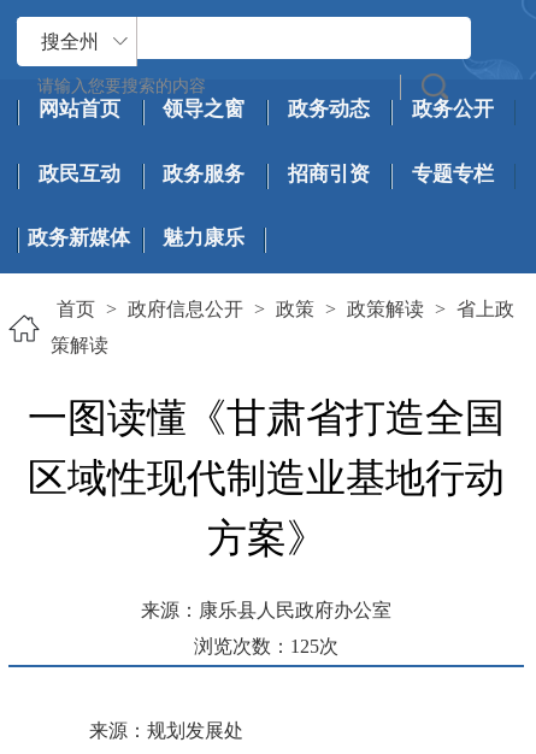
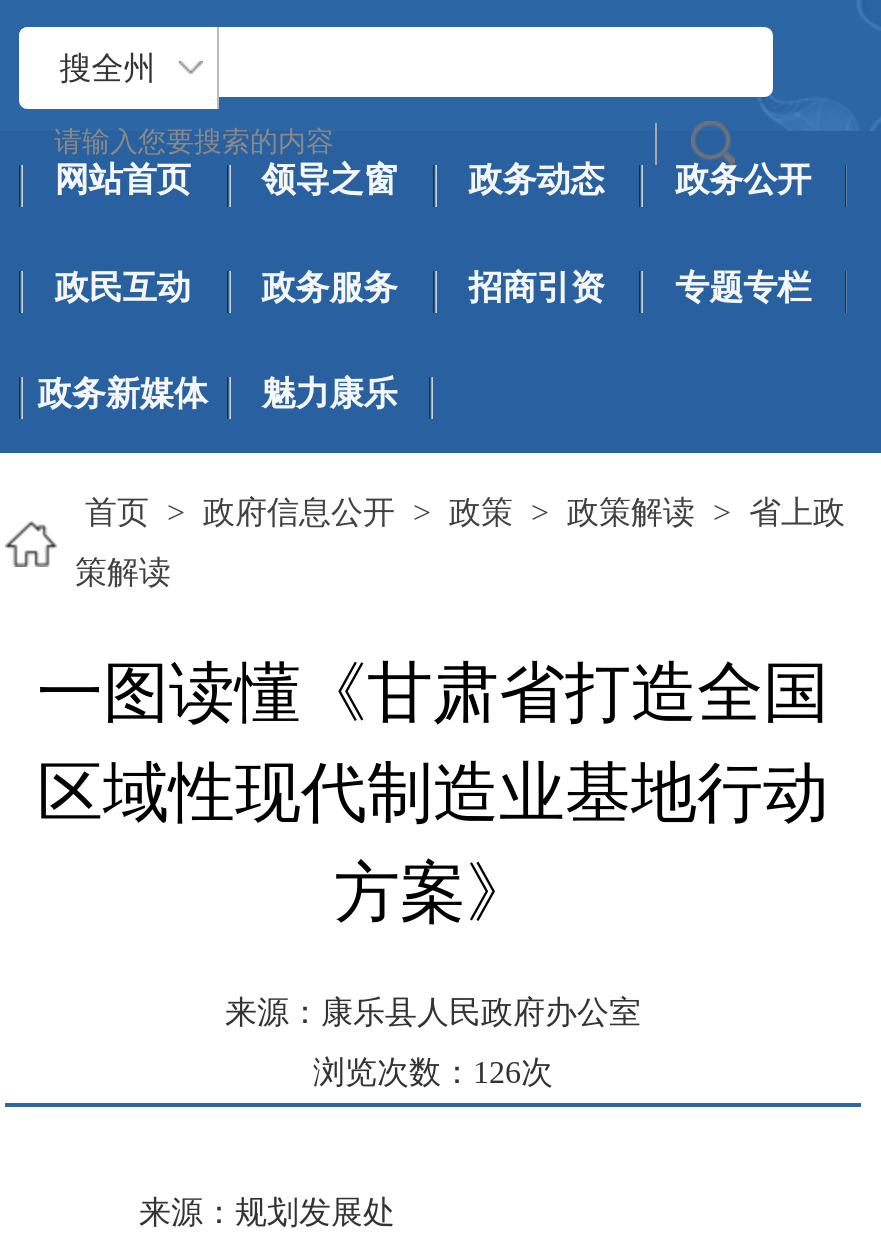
- 浏览次数：125次
+ 浏览次数：126次
